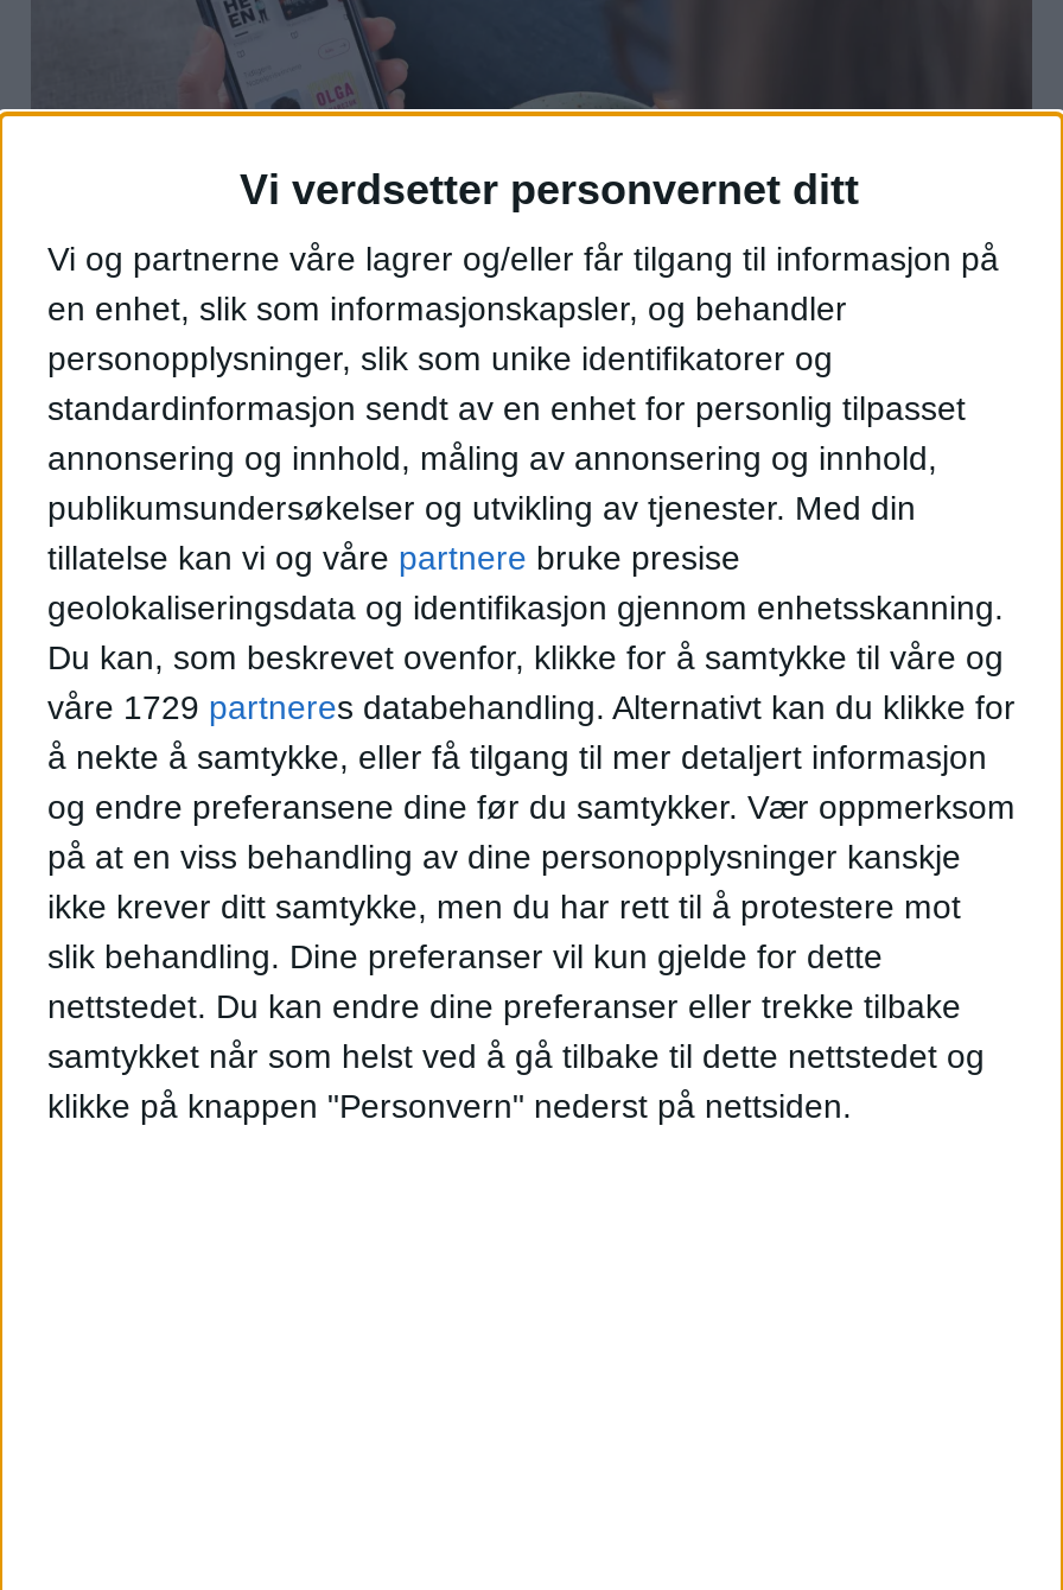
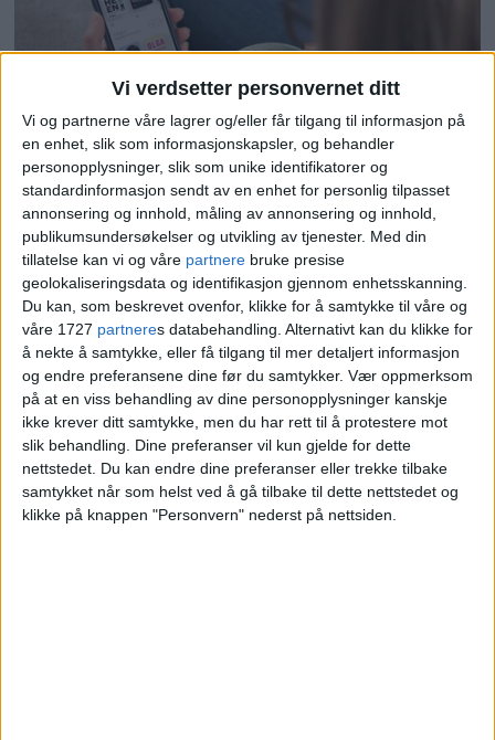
- våre 1729 partneres databehandling. Alternativt kan du klikke for
+ våre 1727 partneres databehandling. Alternativt kan du klikke for
